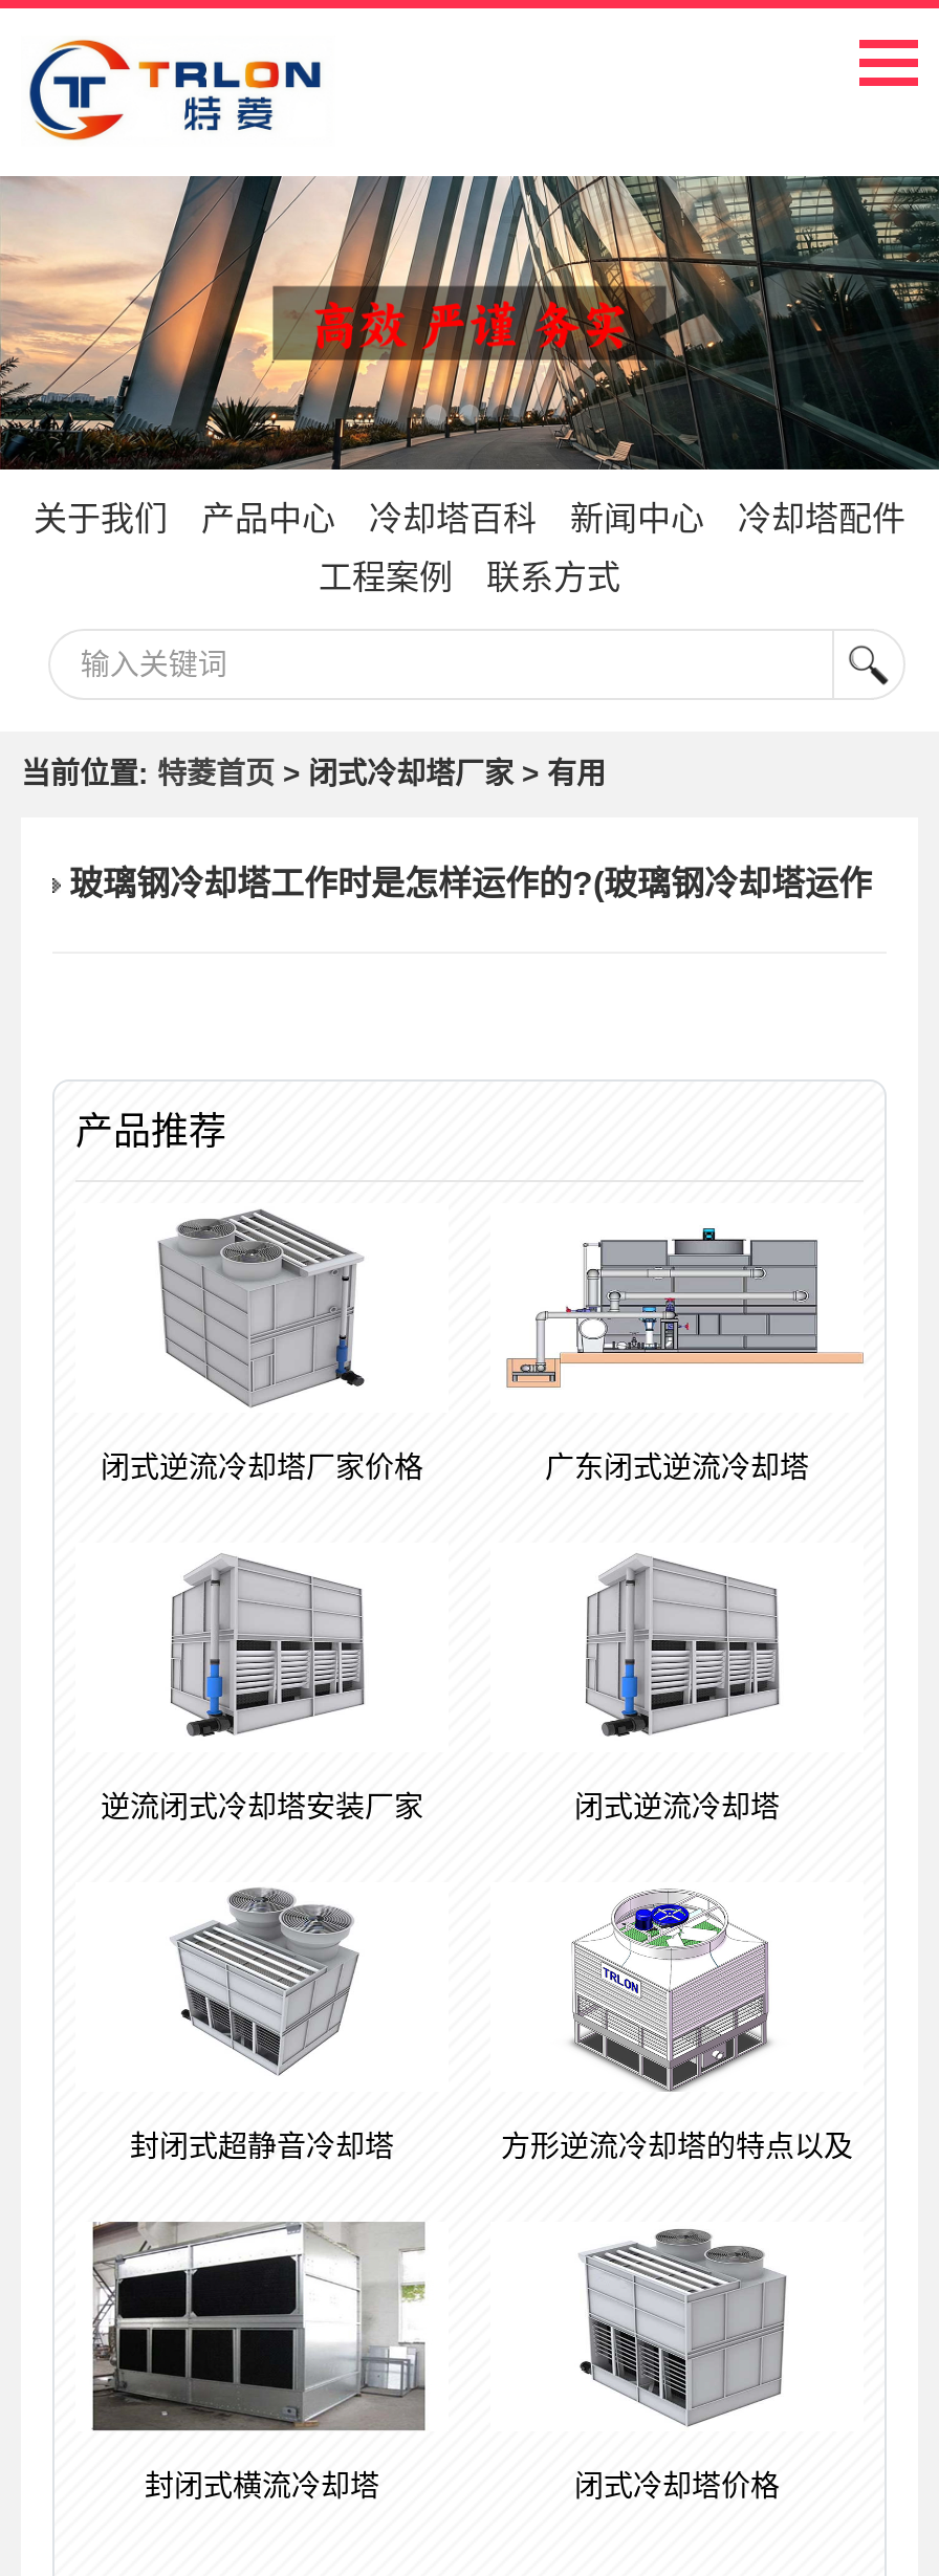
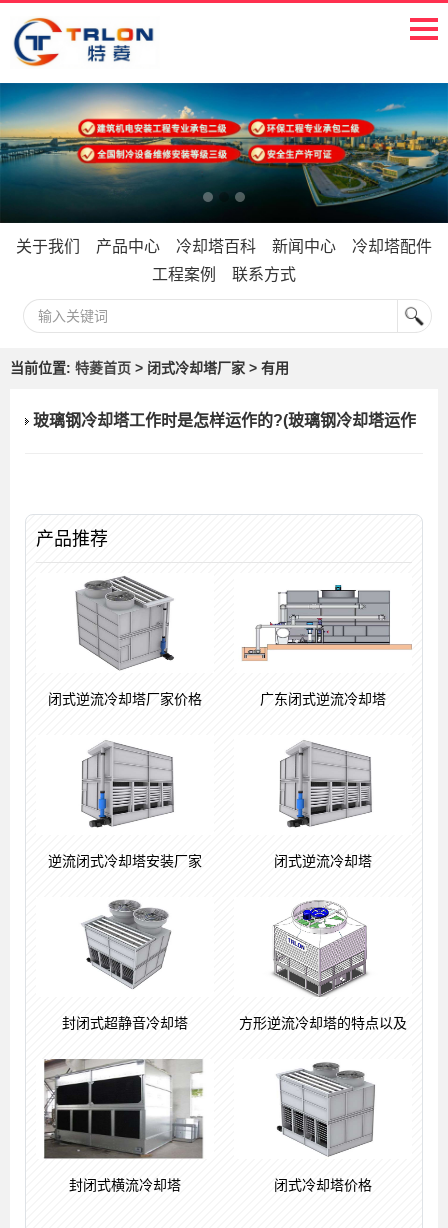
- [image]
+ [image]
